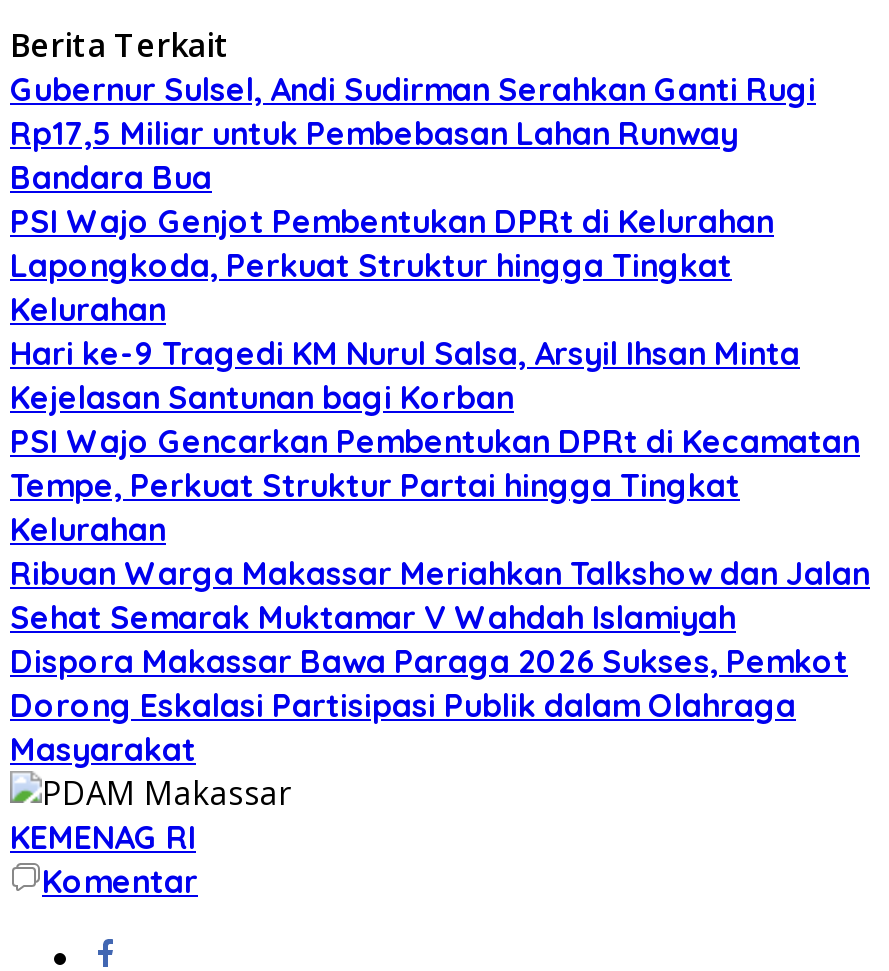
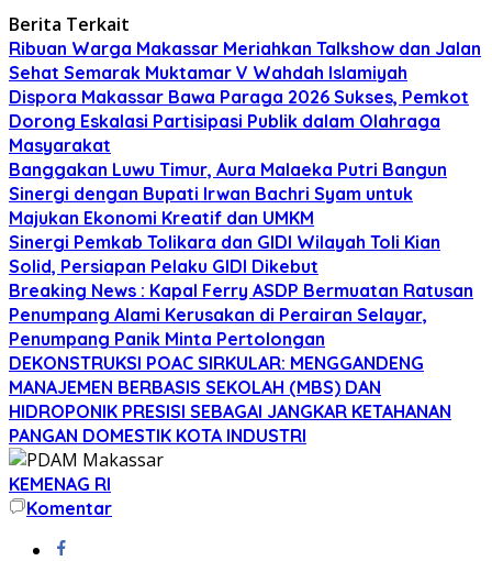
- Gubernur Sulsel, Andi Sudirman Serahkan Ganti Rugi
- Rp17,5 Miliar untuk Pembebasan Lahan Runway
- Bandara Bua
- PSI Wajo Genjot Pembentukan DPRt di Kelurahan
- Lapongkoda, Perkuat Struktur hingga Tingkat
- Kelurahan
- Hari ke-9 Tragedi KM Nurul Salsa, Arsyil Ihsan Minta
- Kejelasan Santunan bagi Korban
- PSI Wajo Gencarkan Pembentukan DPRt di Kecamatan
- Tempe, Perkuat Struktur Partai hingga Tingkat
- Kelurahan

moved up: Ribuan Warga Makassar Meriahkan Talkshow dan Jalan | Sehat Semarak Muktamar V Wahdah Islamiyah | Dispora Makassar Bawa Paraga 2026 Sukses, Pemkot | Dorong Eskalasi Partisipasi Publik dalam Olahraga | Masyarakat

+ Banggakan Luwu Timur, Aura Malaeka Putri Bangun
+ Sinergi dengan Bupati Irwan Bachri Syam untuk
+ Majukan Ekonomi Kreatif dan UMKM
+ Sinergi Pemkab Tolikara dan GIDI Wilayah Toli Kian
+ Solid, Persiapan Pelaku GIDI Dikebut
+ Breaking News : Kapal Ferry ASDP Bermuatan Ratusan
+ Penumpang Alami Kerusakan di Perairan Selayar,
+ Penumpang Panik Minta Pertolongan
+ DEKONSTRUKSI POAC SIRKULAR: MENGGANDENG
+ MANAJEMEN BERBASIS SEKOLAH (MBS) DAN
+ HIDROPONIK PRESISI SEBAGAI JANGKAR KETAHANAN
+ PANGAN DOMESTIK KOTA INDUSTRI
